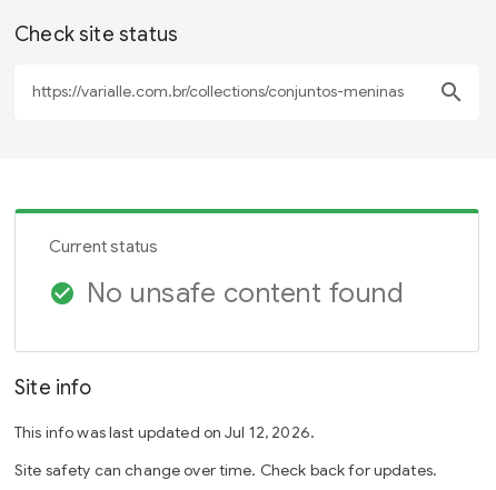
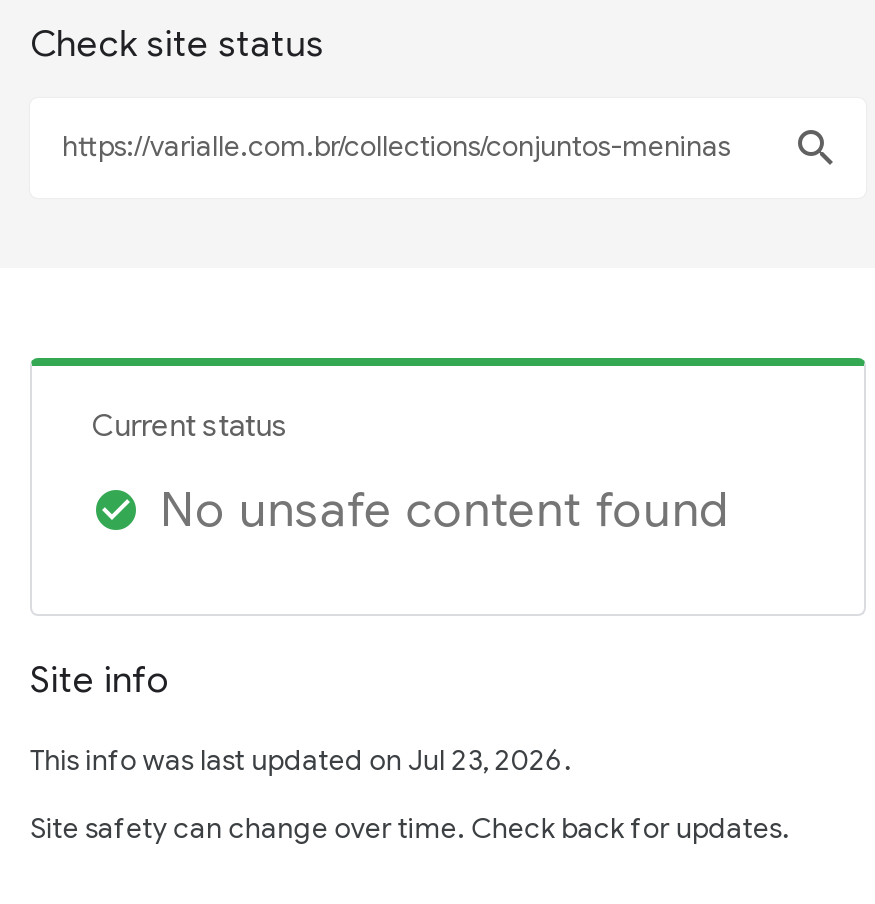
- This info was last updated on Jul 12, 2026.
+ This info was last updated on Jul 23, 2026.
